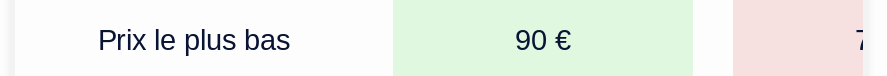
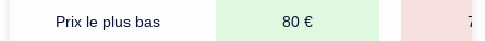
- 90 €
+ 80 €
